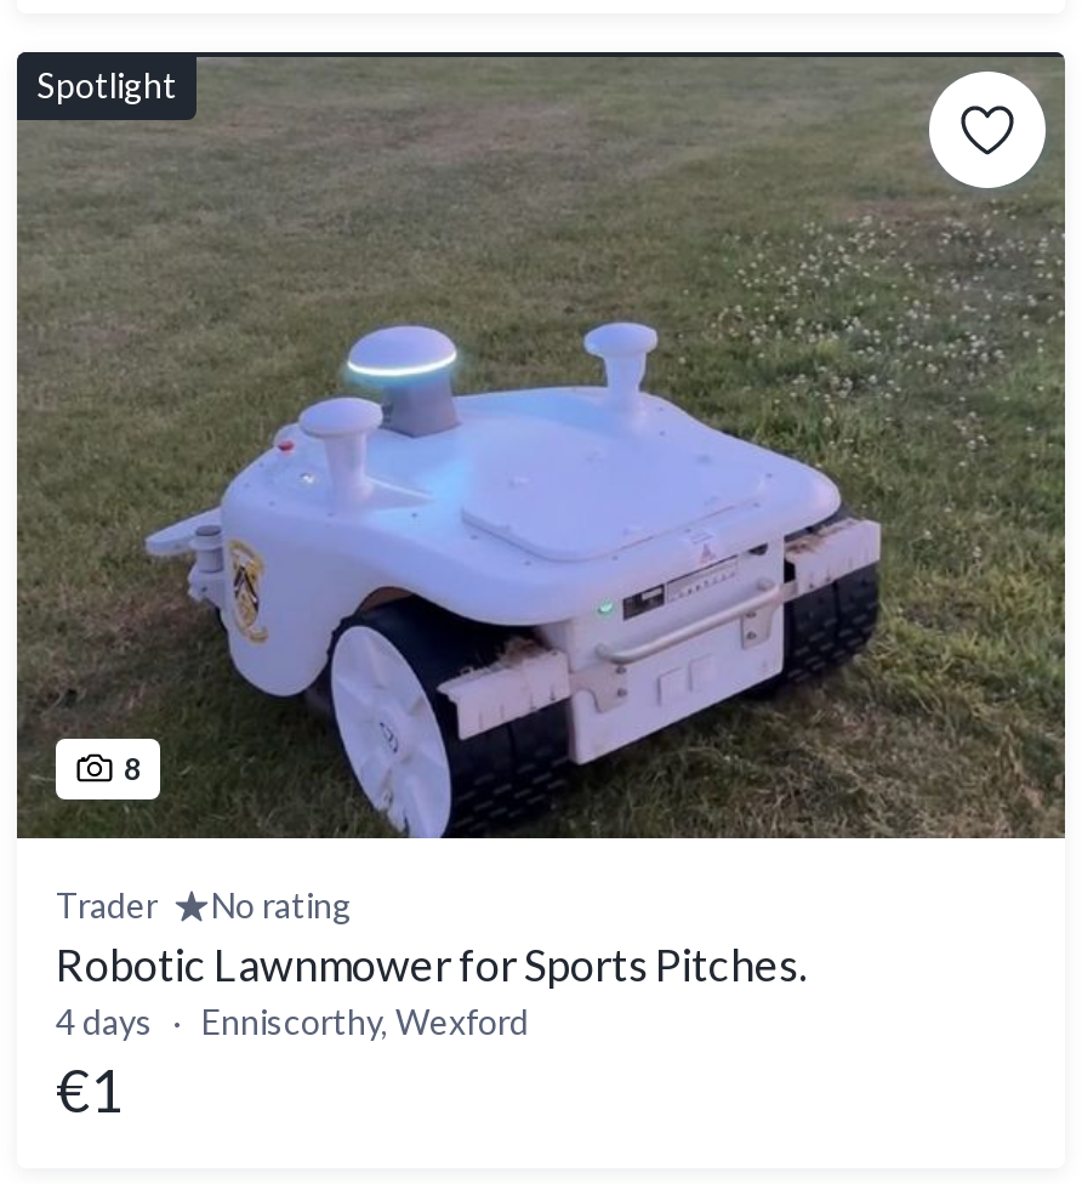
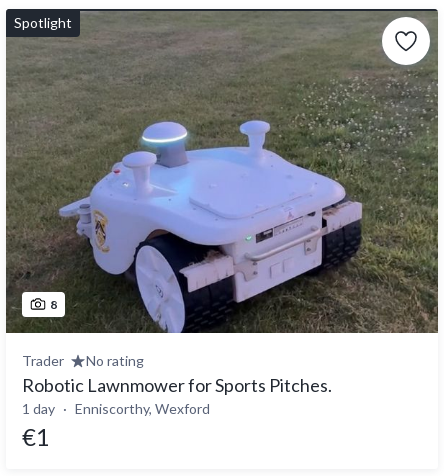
- 4 days Enniscorthy, Wexford
+ 1 day Enniscorthy, Wexford
